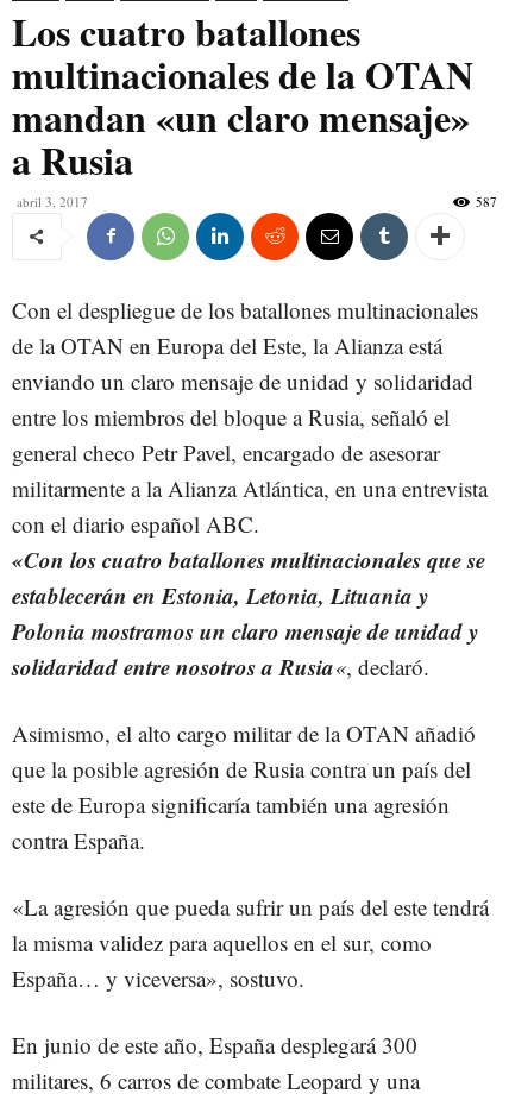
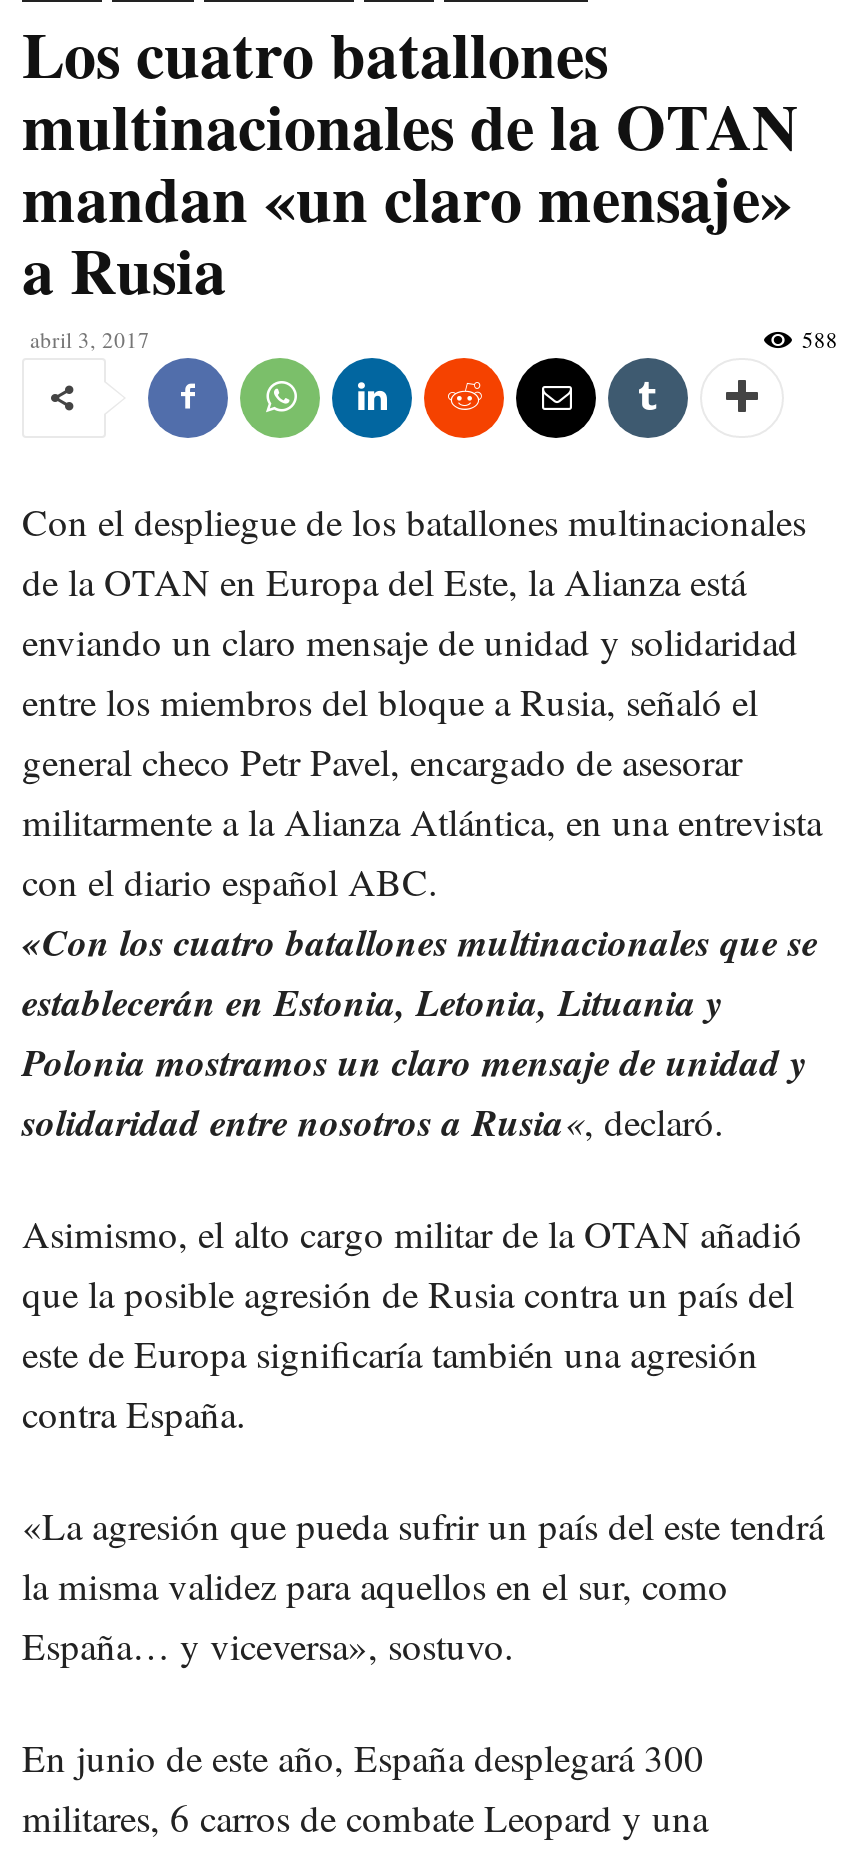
- 587
+ 588
